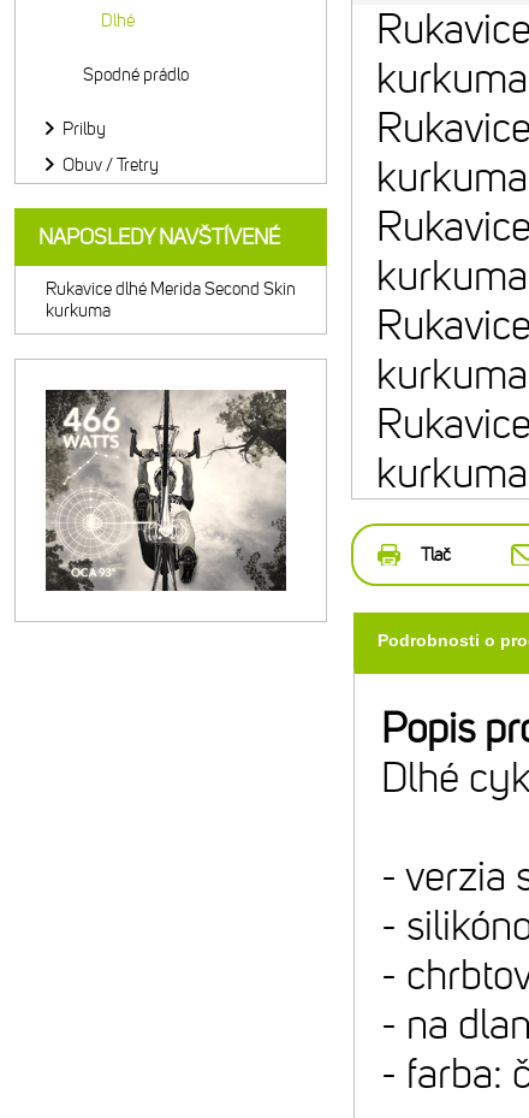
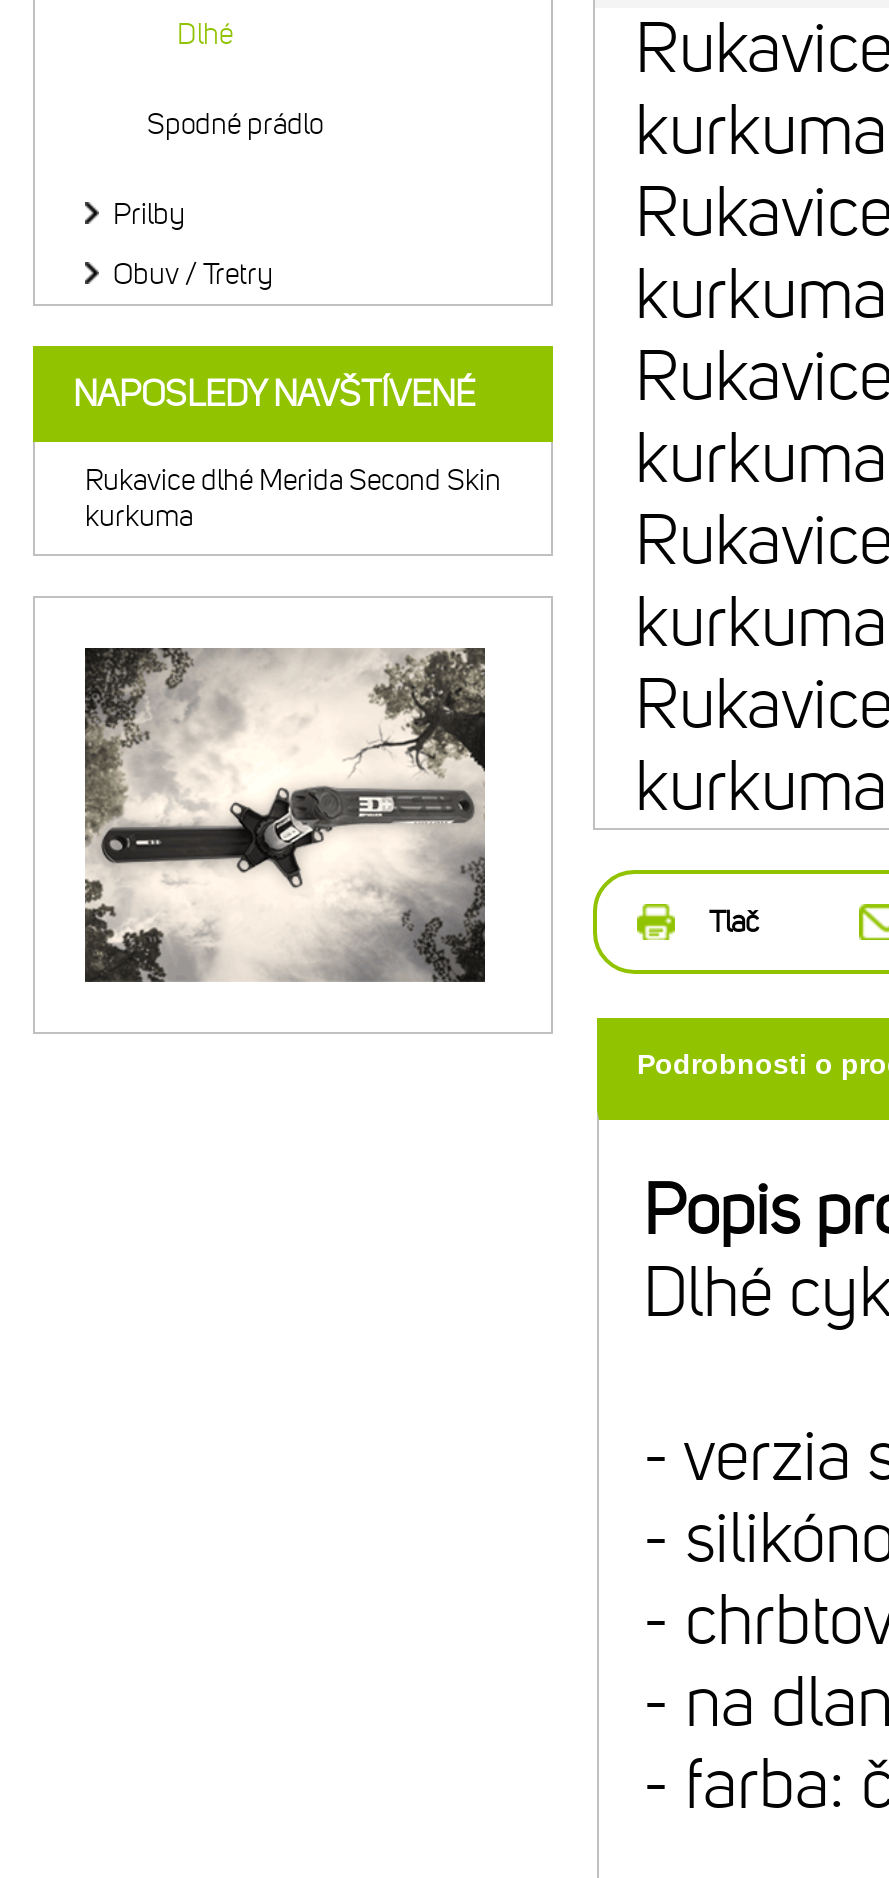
- [image]
+ [image]
